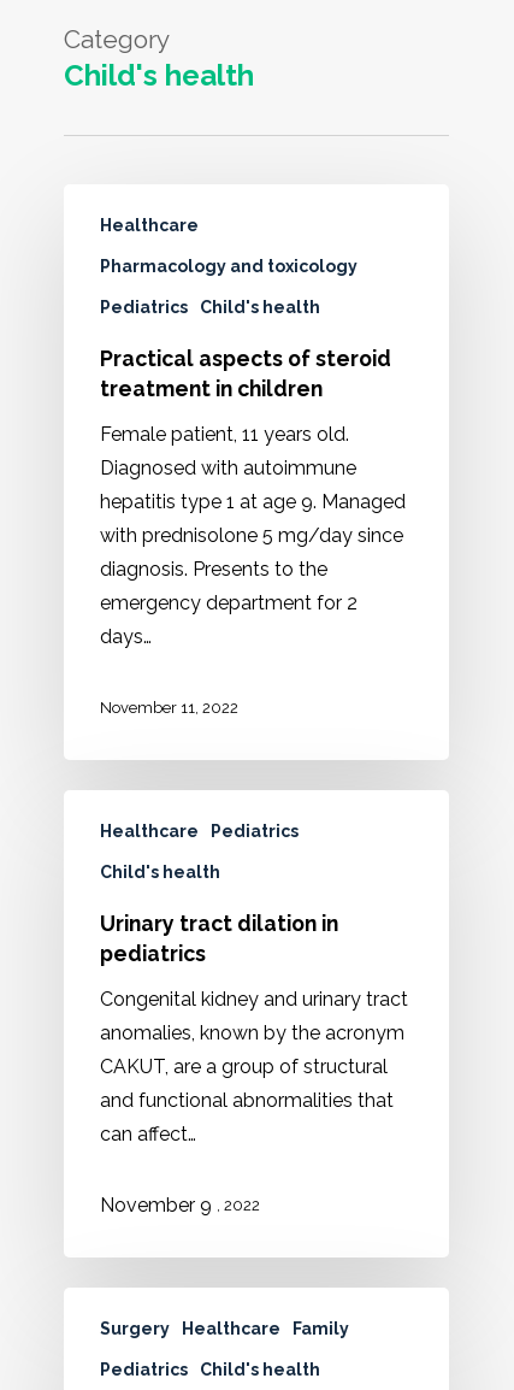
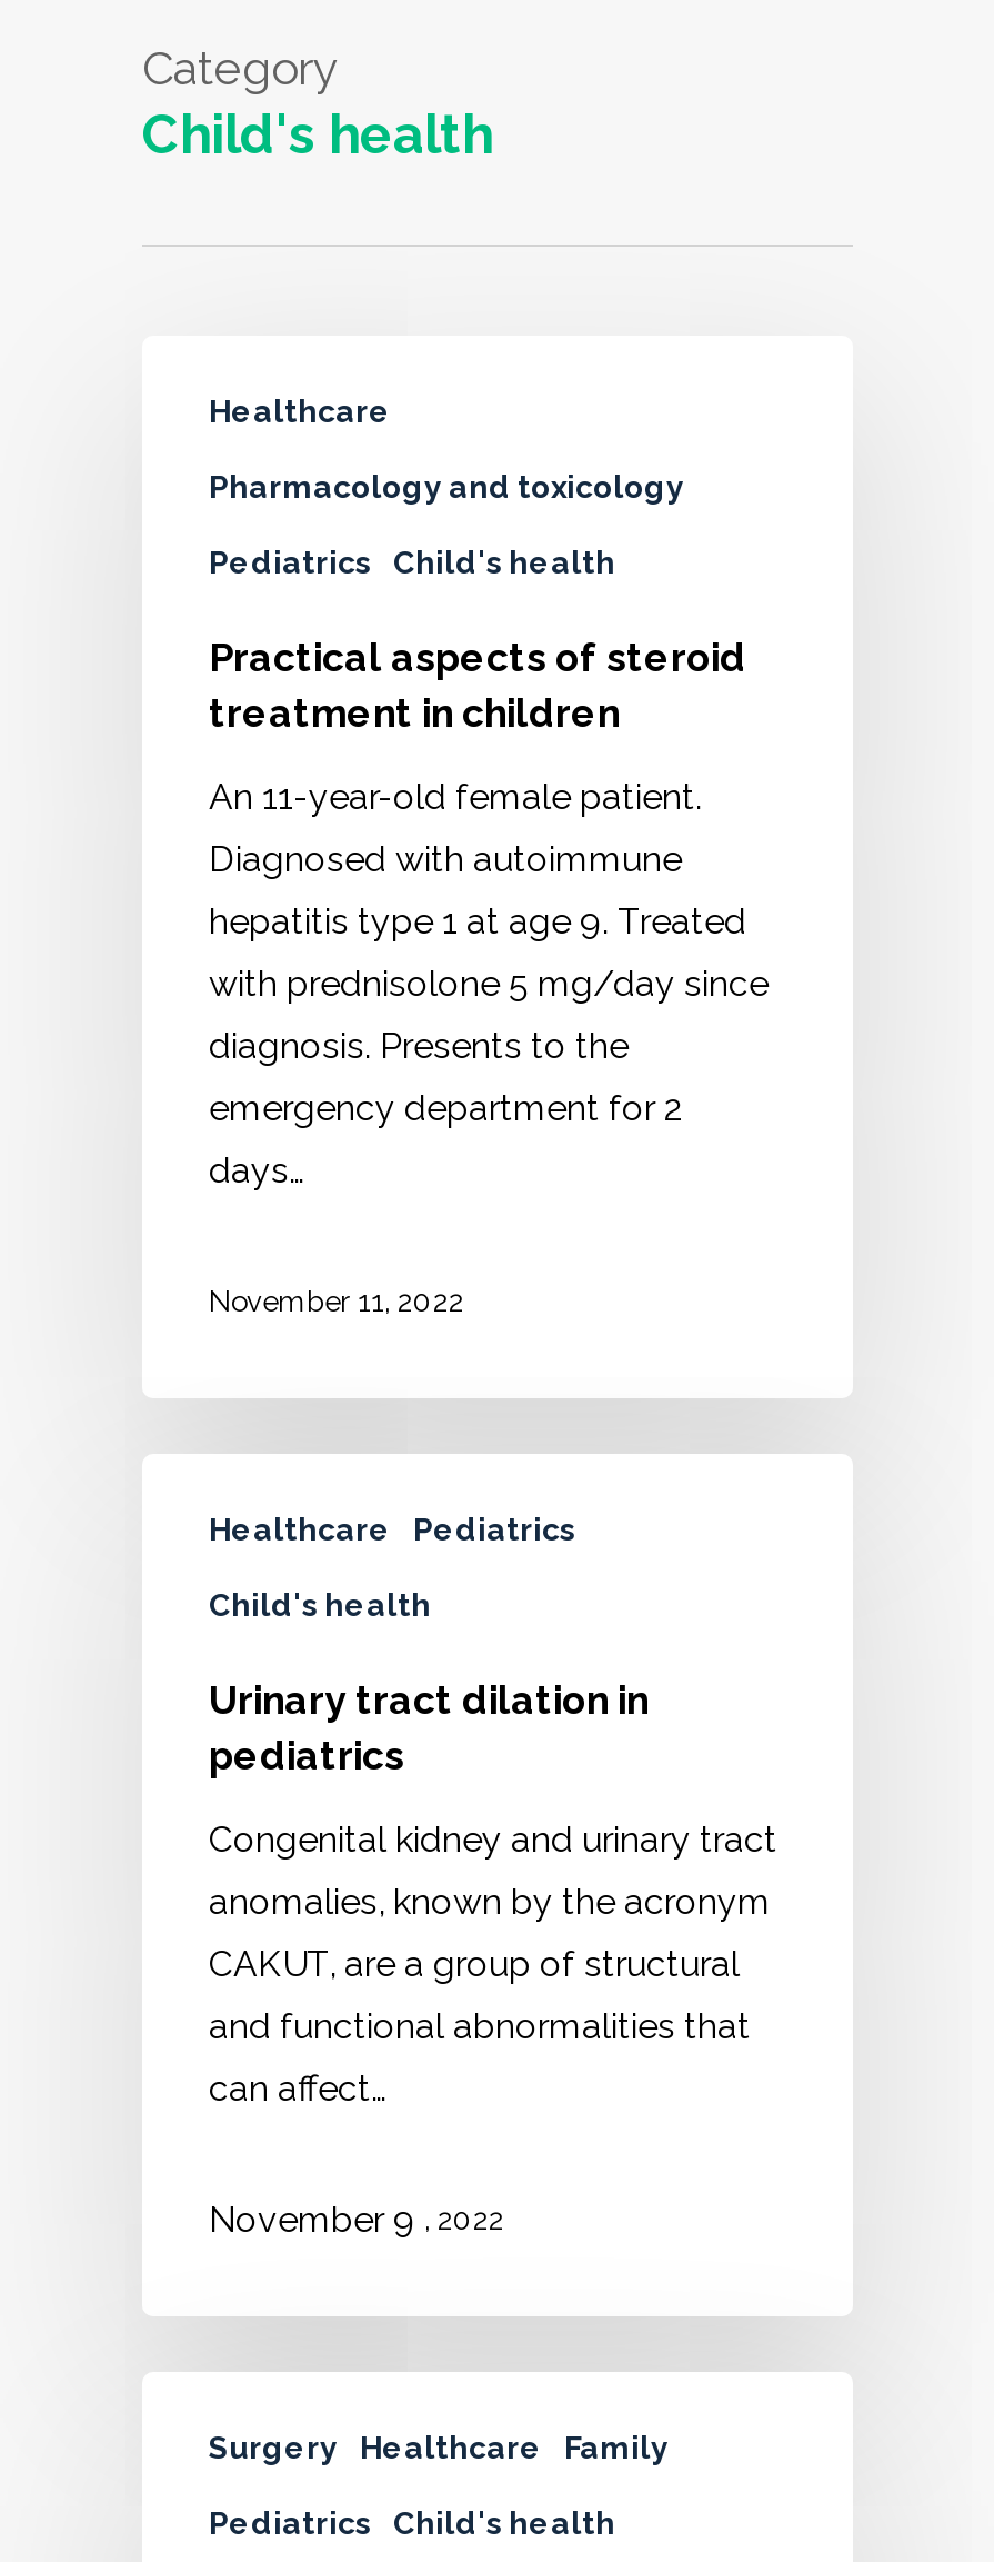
- Female patient, 11 years old.
+ An 11-year-old female patient.

- hepatitis type 1 at age 9. Managed
+ hepatitis type 1 at age 9. Treated
